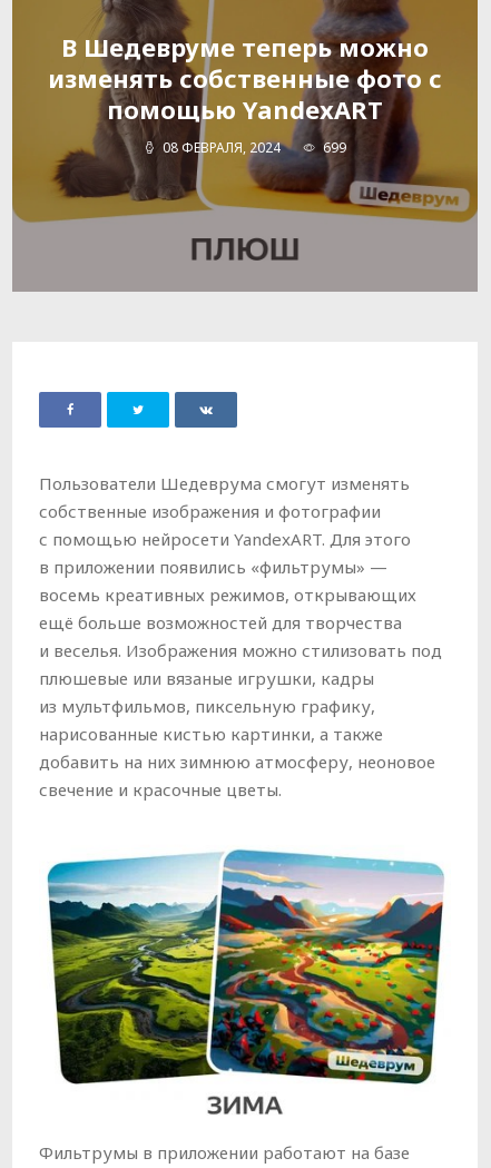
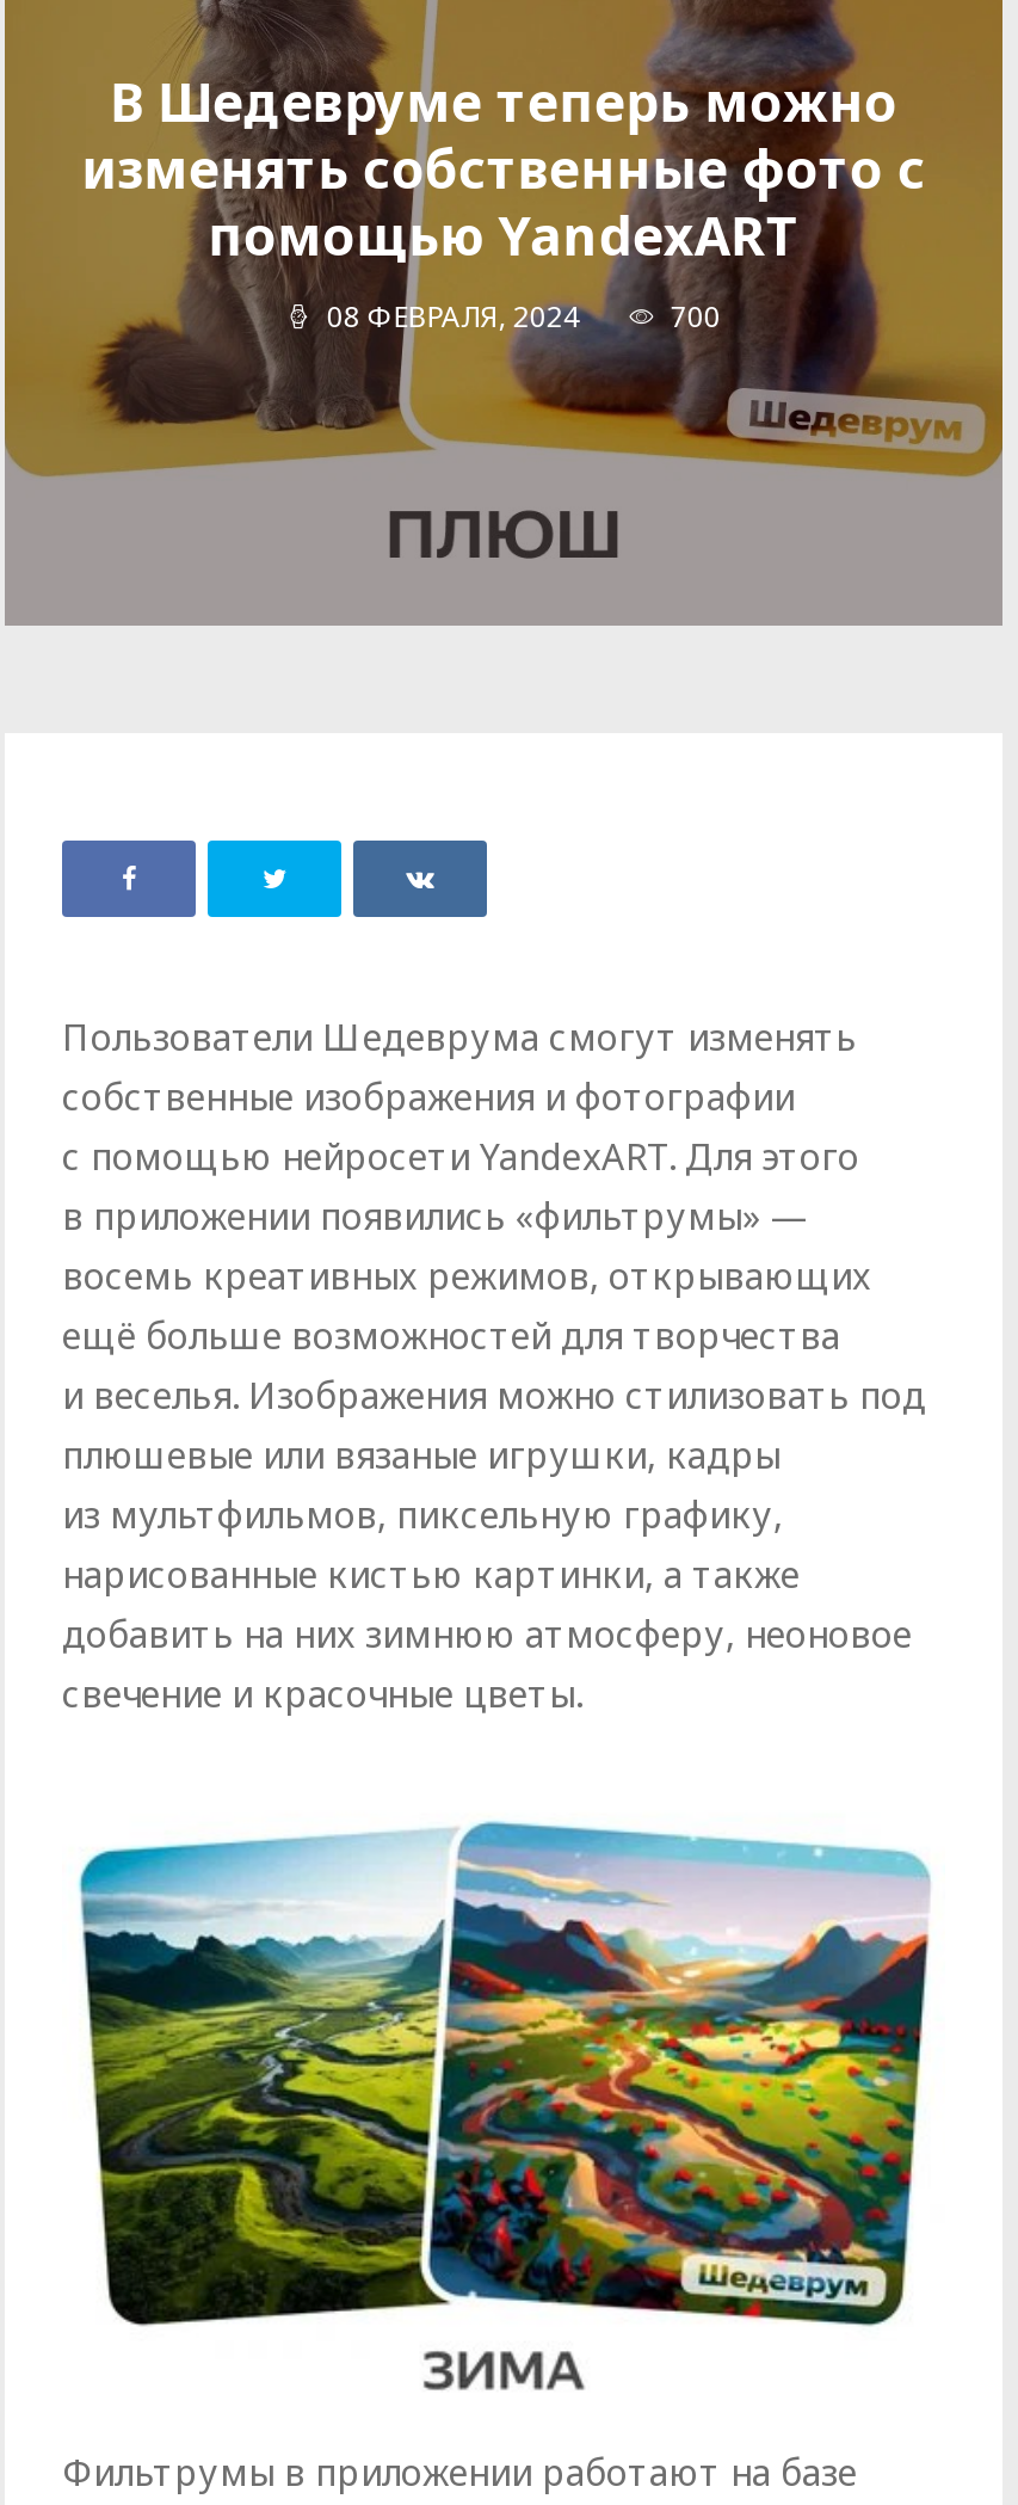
- 699
+ 700
